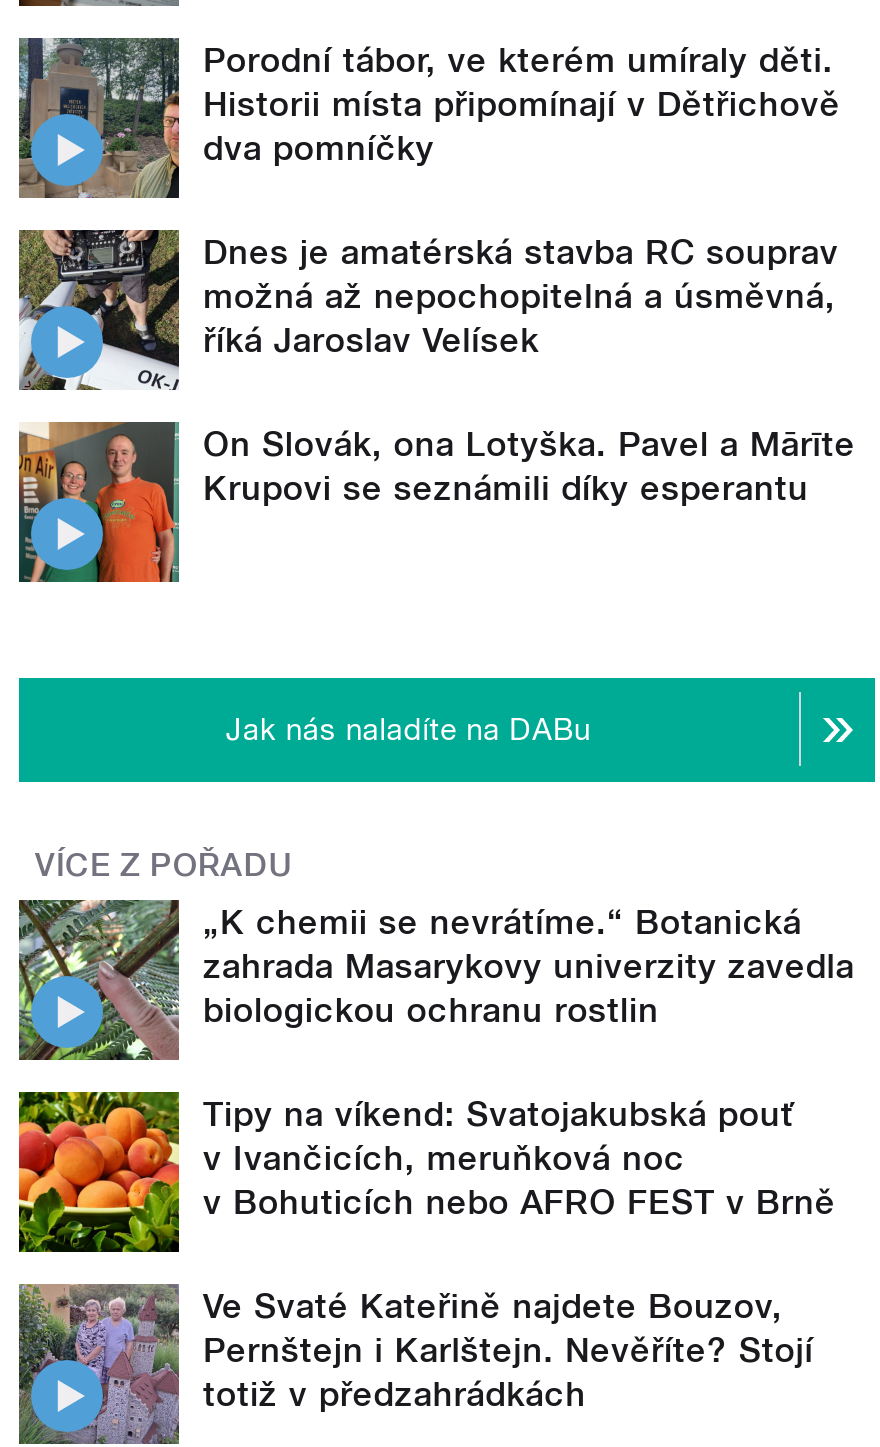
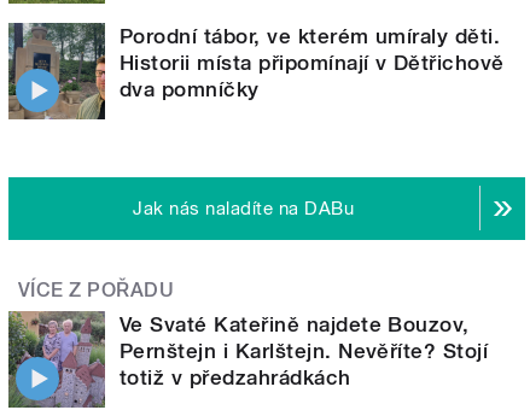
- [image]
- Dnes je amatérská stavba RC souprav
- možná až nepochopitelná a úsměvná,
- říká Jaroslav Velísek
- On Slovák, ona Lotyška. Pavel a Mārīte
- Krupovi se seznámili díky esperantu

- [image]

- [image]
- „K chemii se nevrátíme.“ Botanická
- zahrada Masarykovy univerzity zavedla
- biologickou ochranu rostlin
- Tipy na víkend: Svatojakubská pouť
- v Ivančicích, meruňková noc
- v Bohuticích nebo AFRO FEST v Brně

- [image]
